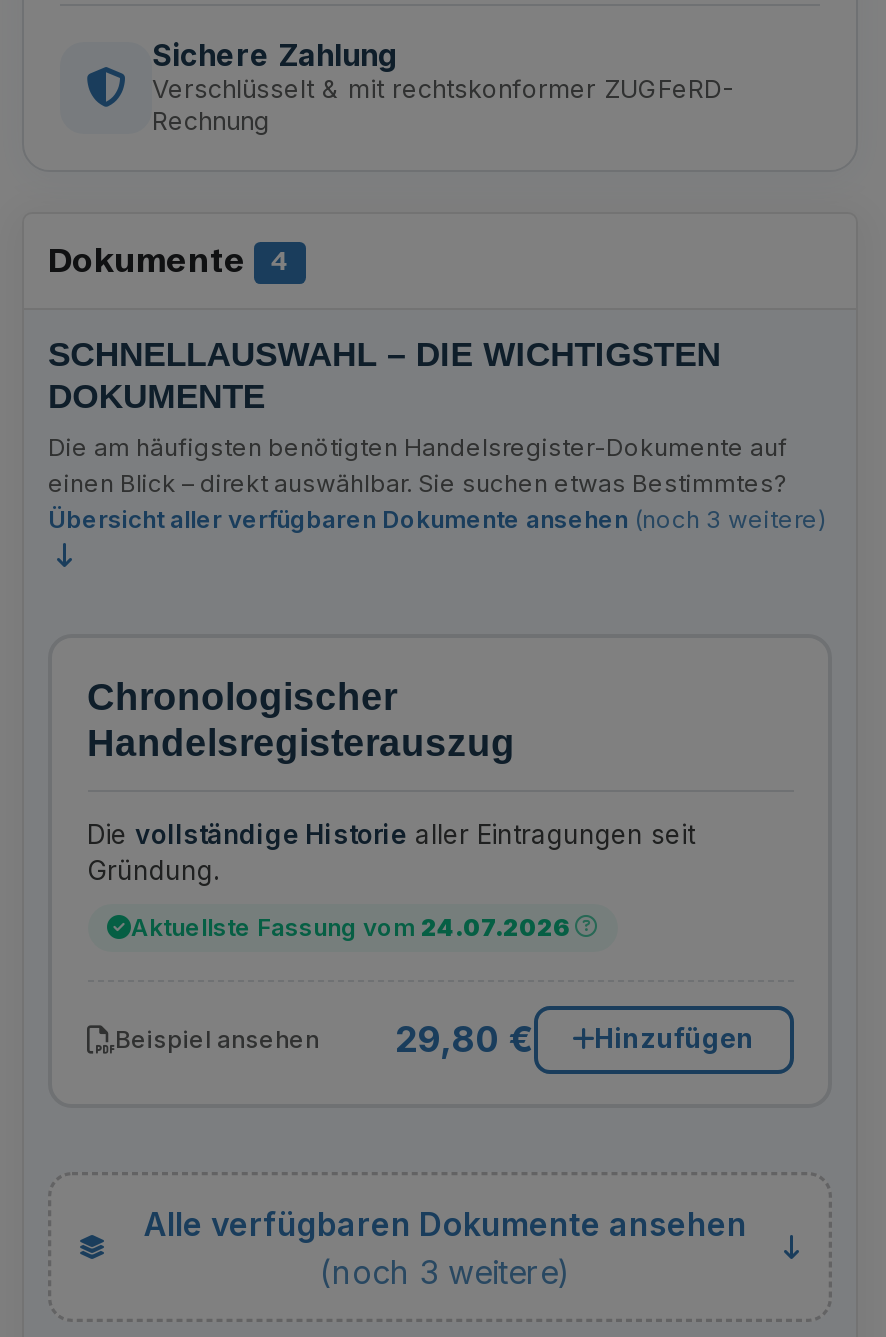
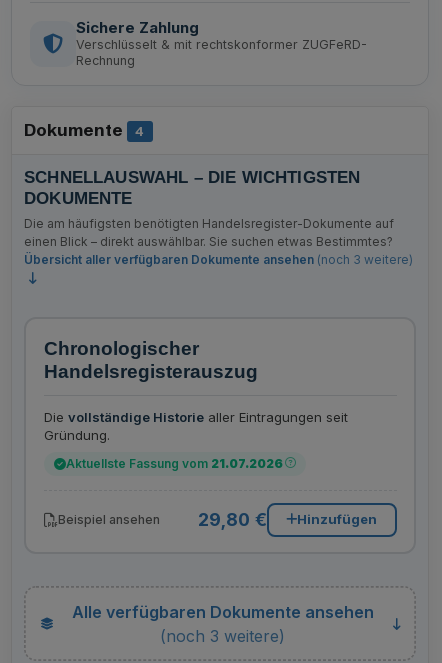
- Aktuellste Fassung vom 24.07.2026
+ Aktuellste Fassung vom 21.07.2026
